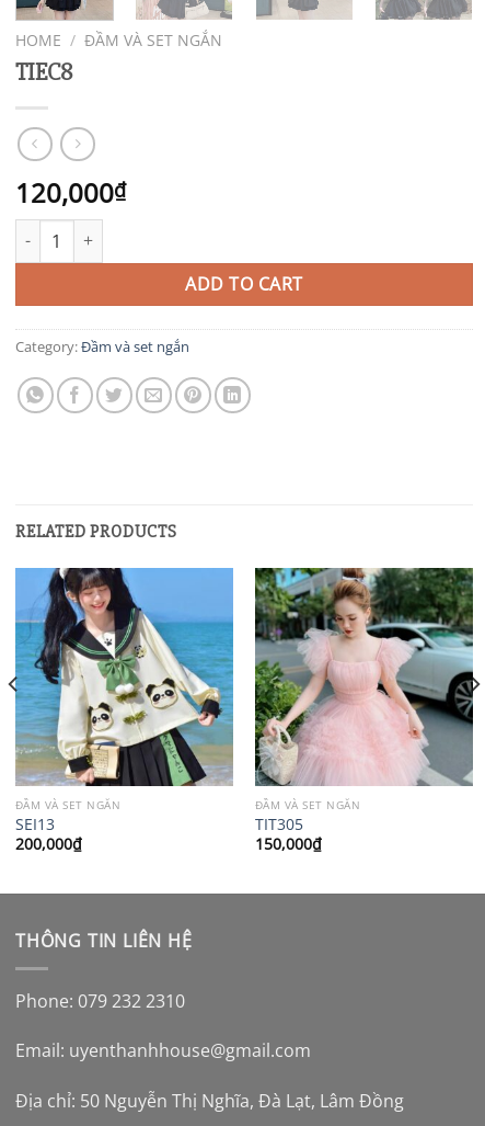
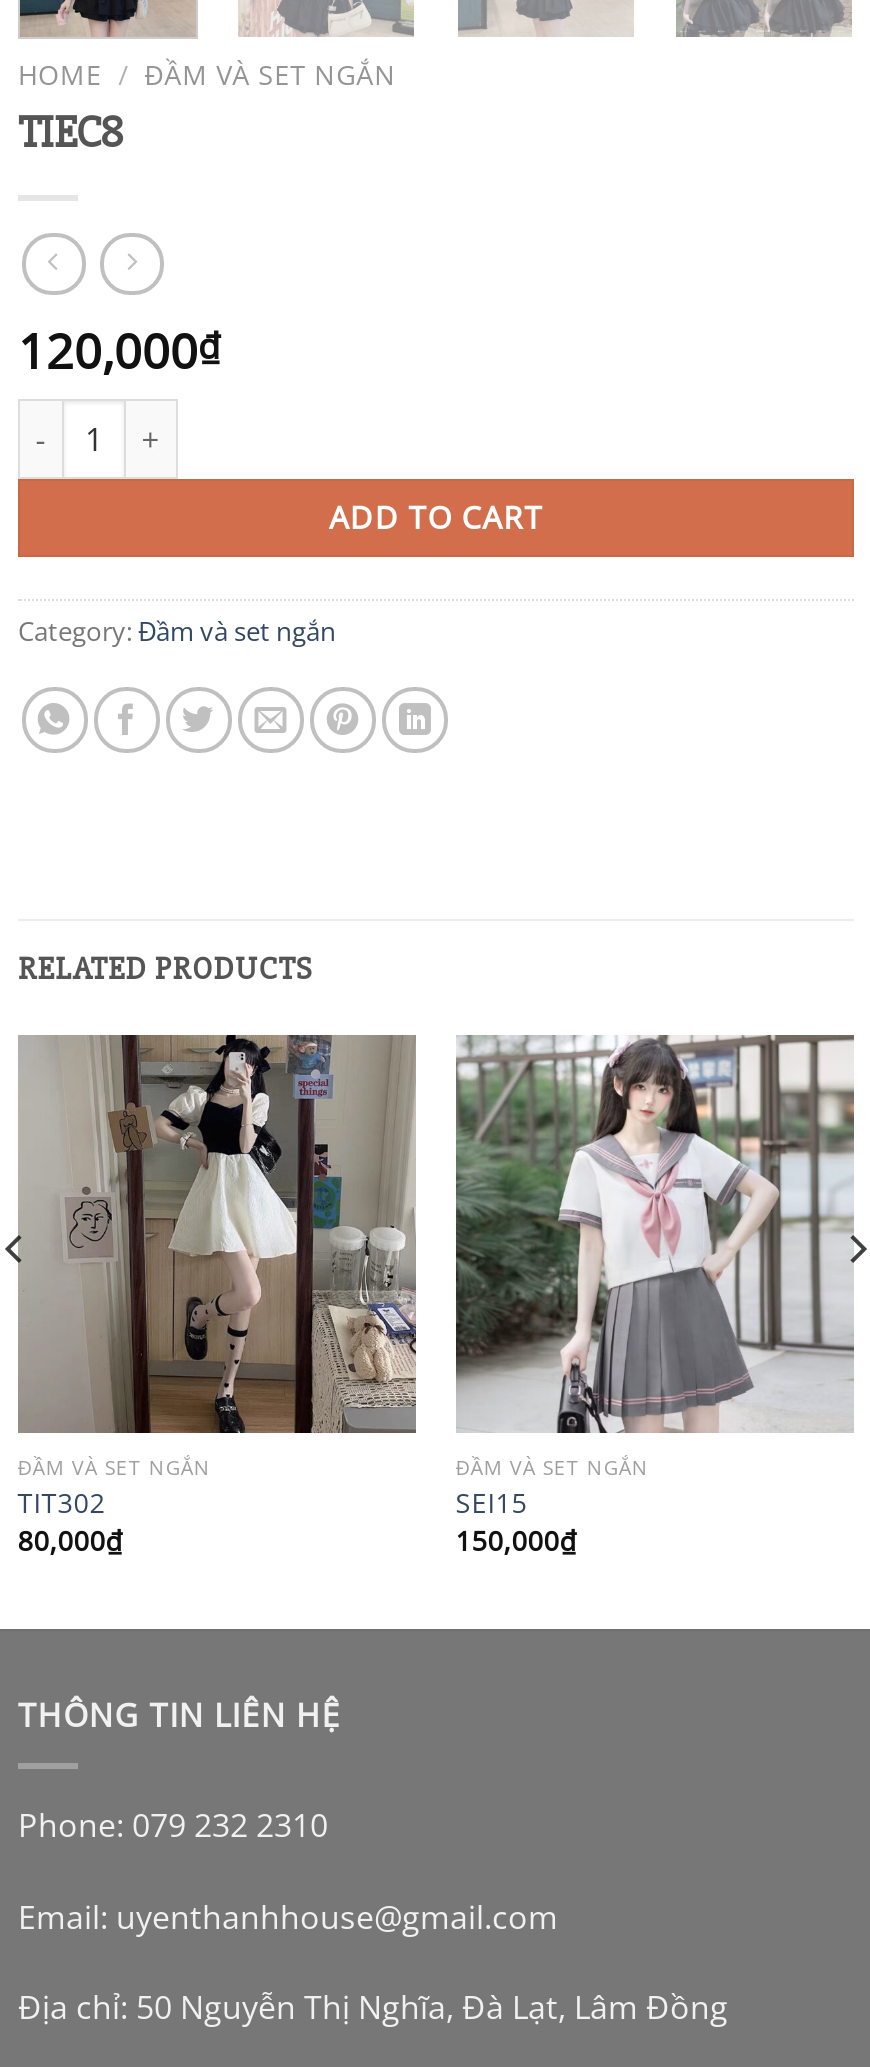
- [image]
- SEI13
- 200,000₫
+ [image]
+ TIT302
+ 80,000₫

- [image]
- TIT305
+ [image]
+ SEI15
